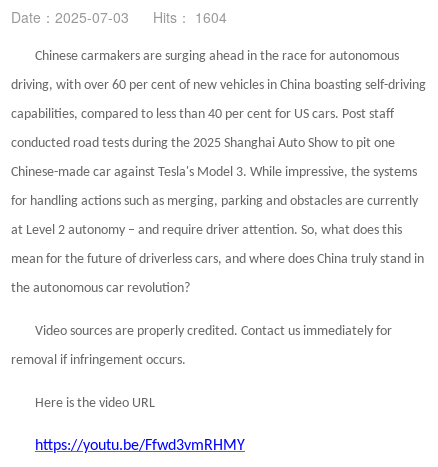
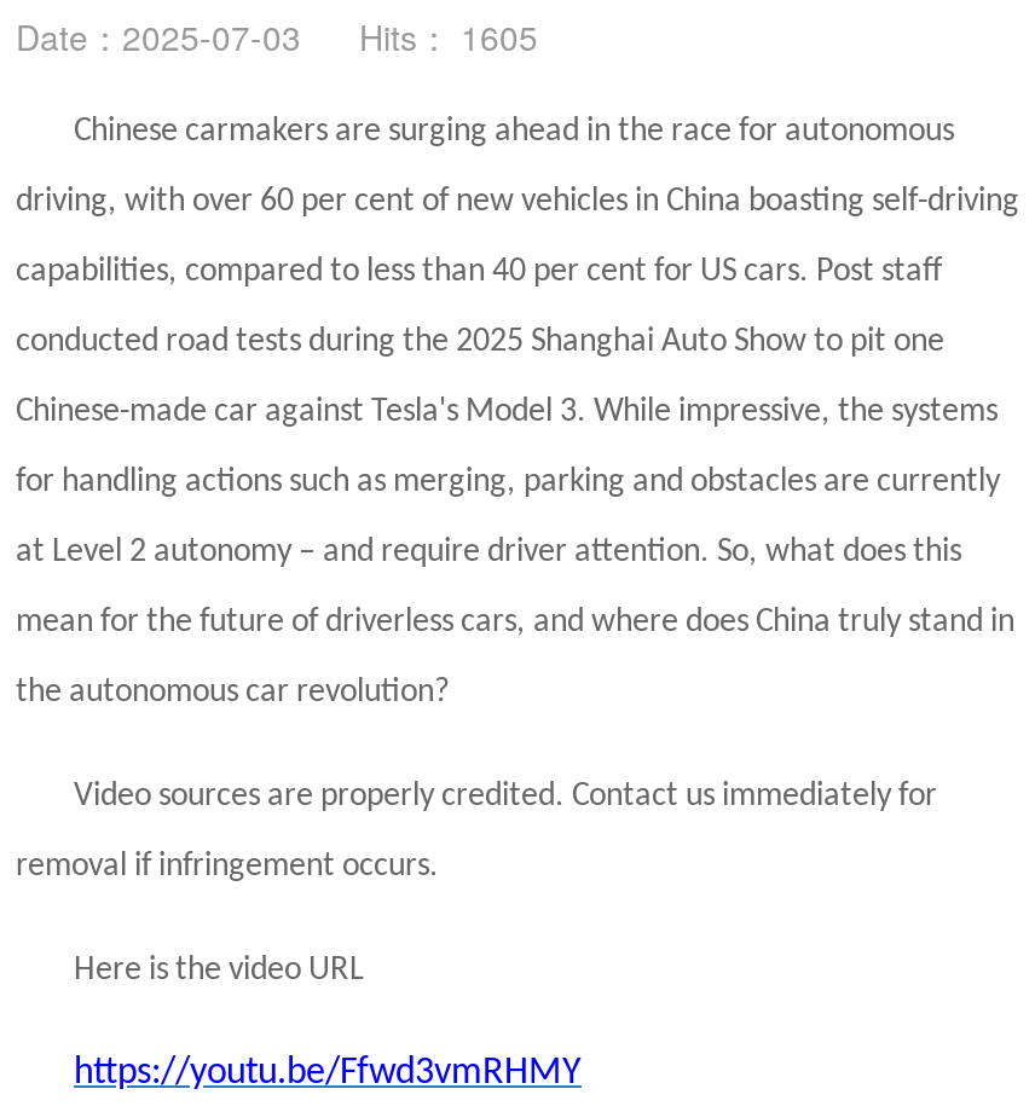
- Date：2025-07-03 Hits：1604
+ Date：2025-07-03 Hits：1605
